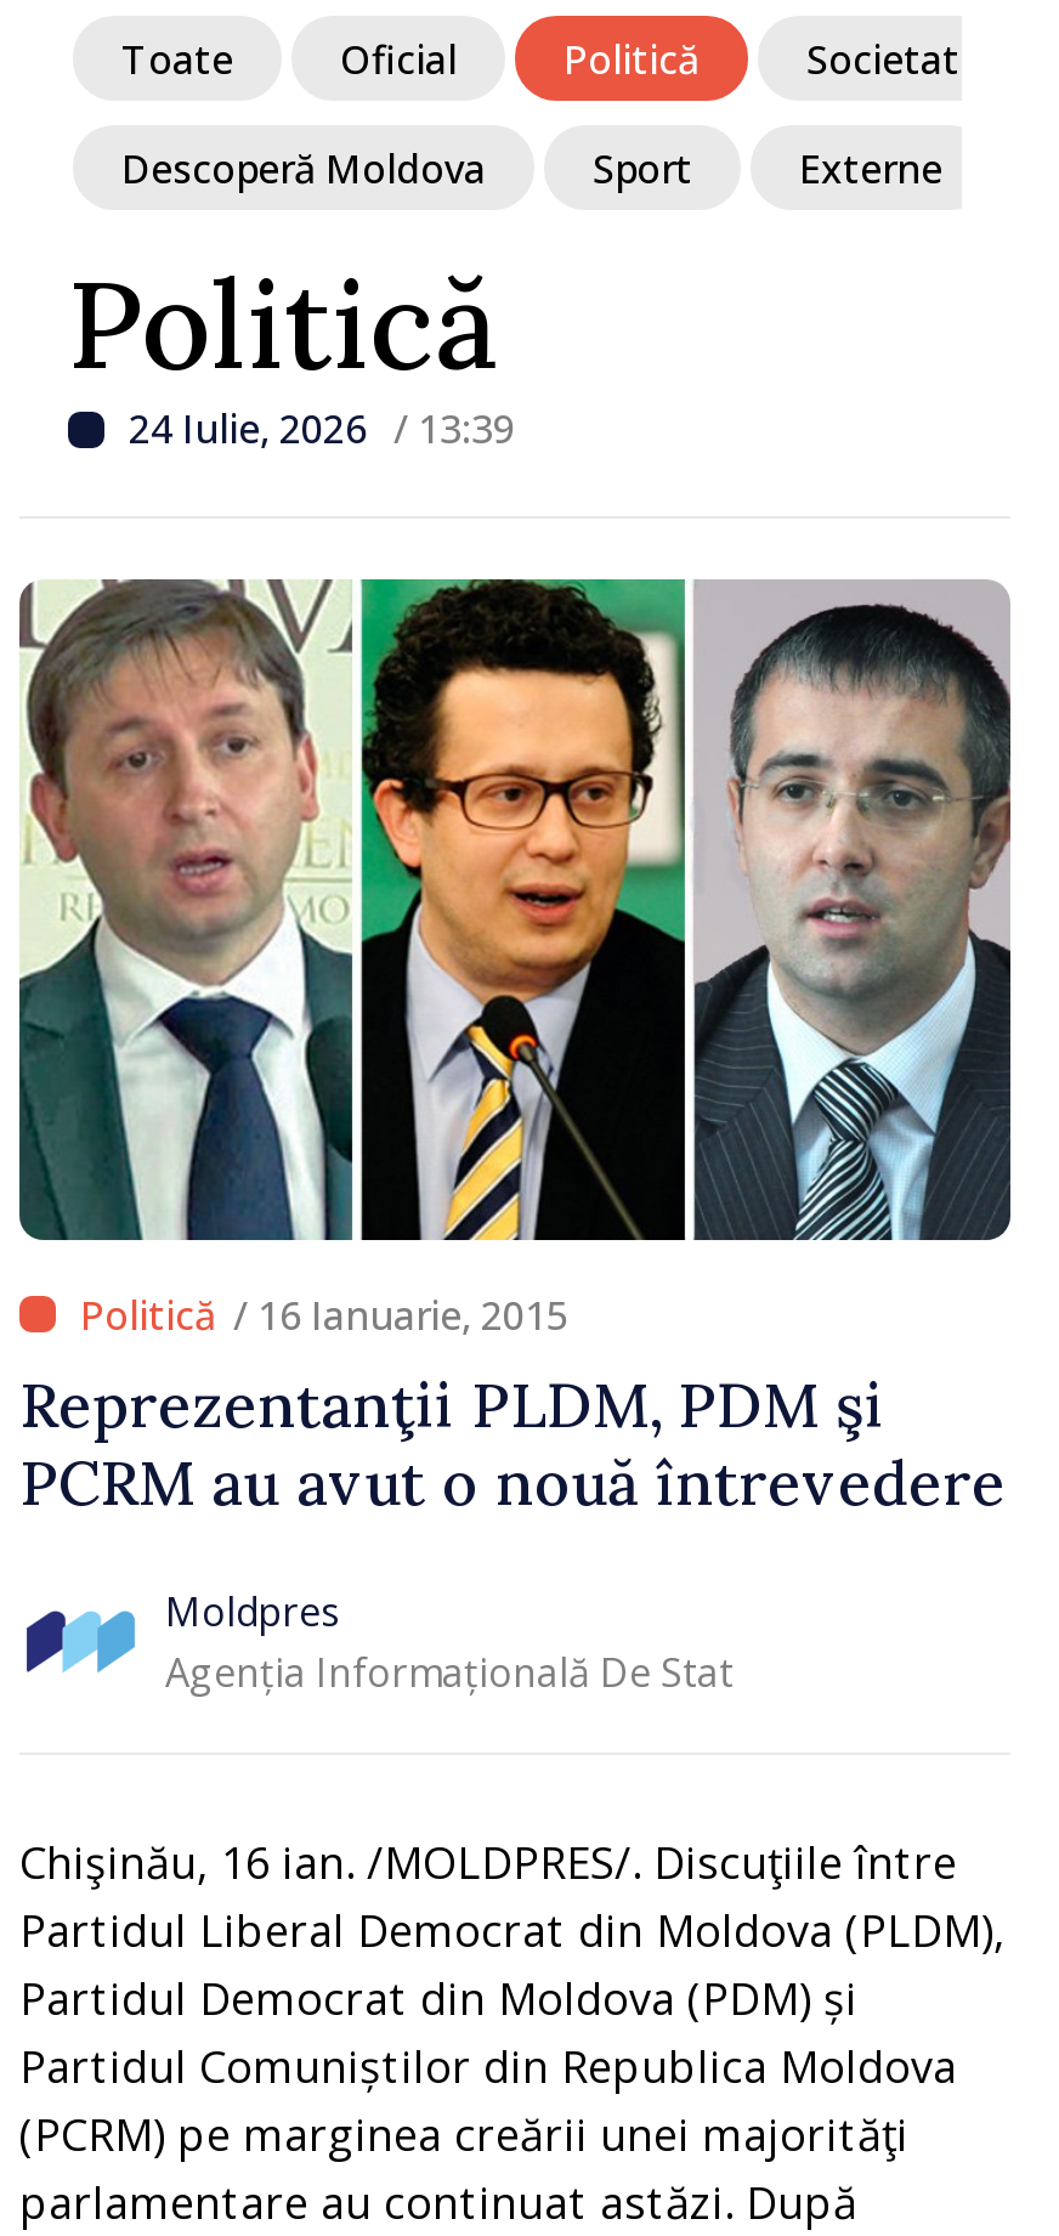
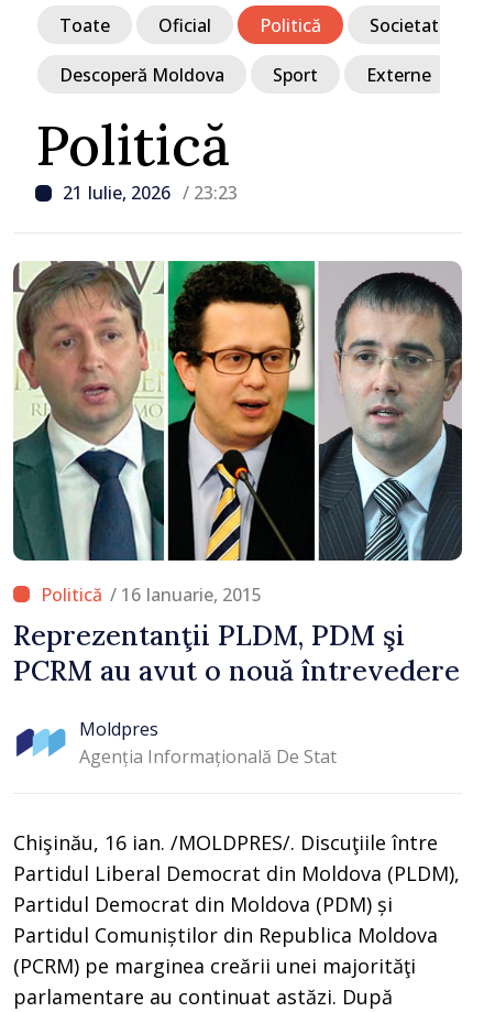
- 24 Iulie, 2026 / 13:39
+ 21 Iulie, 2026 / 23:23
